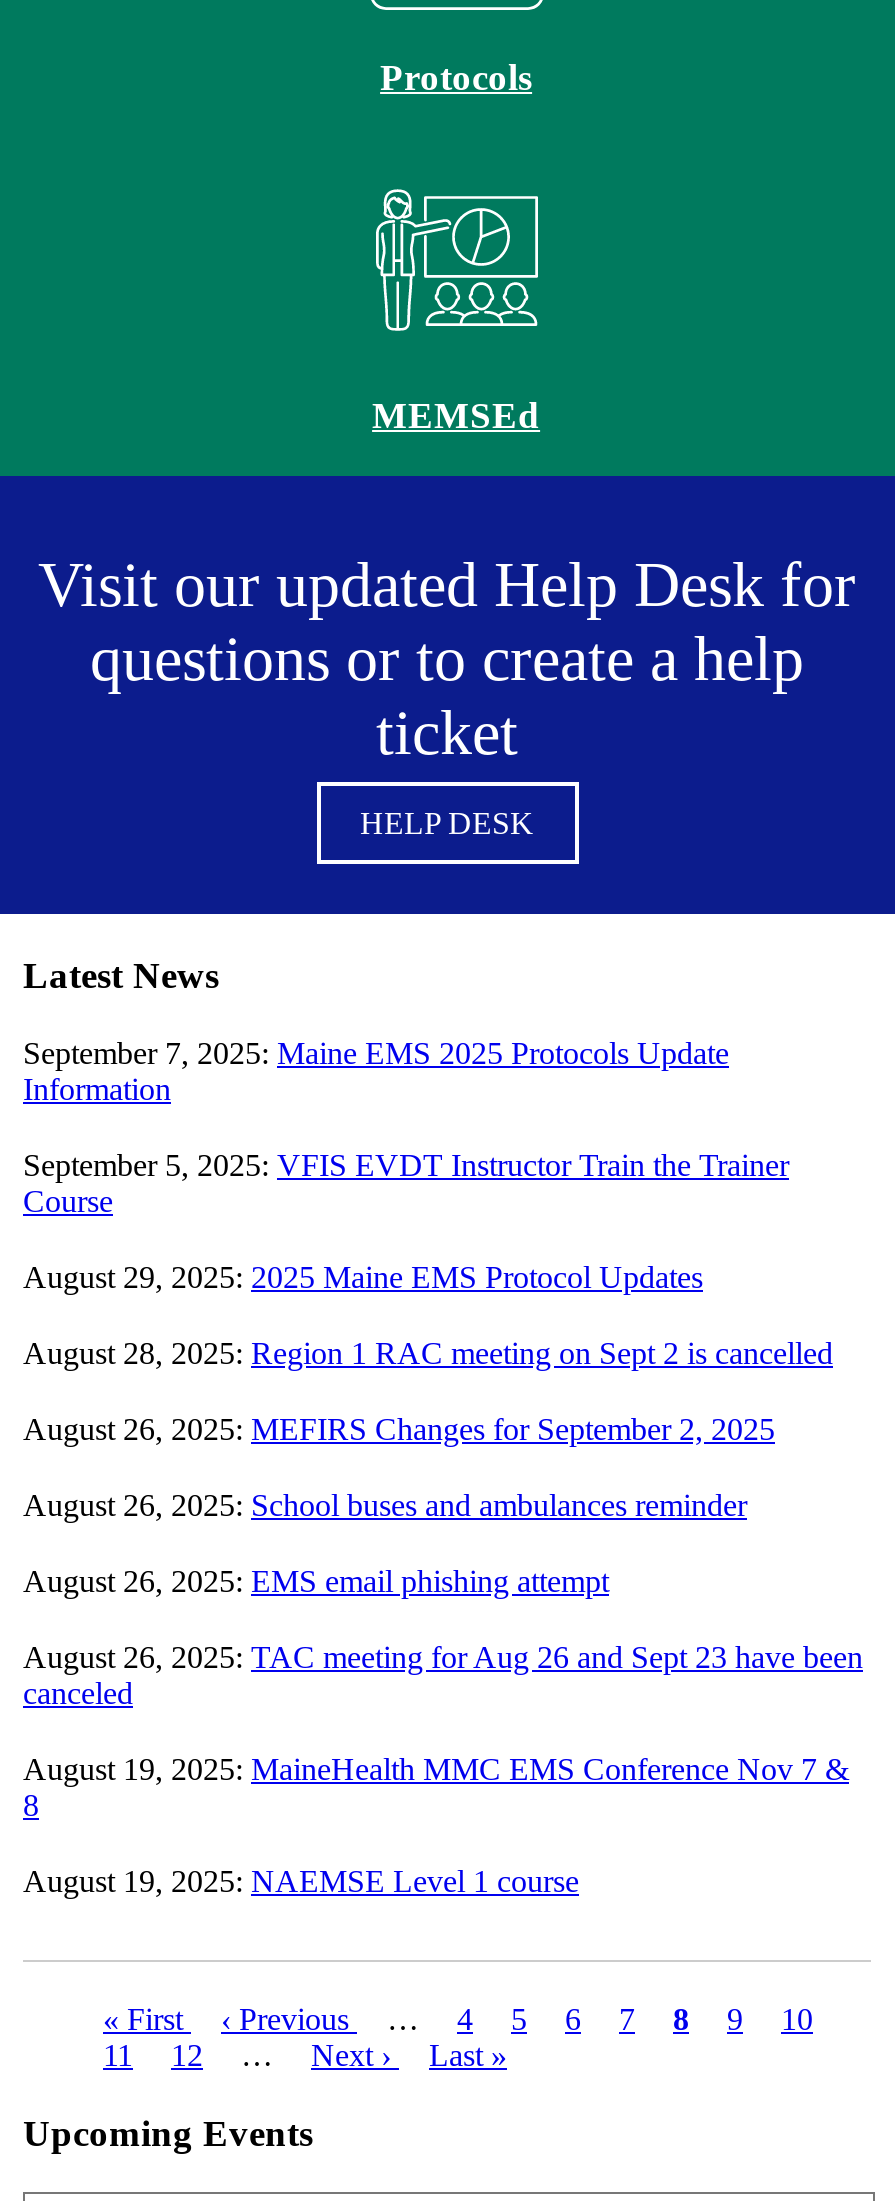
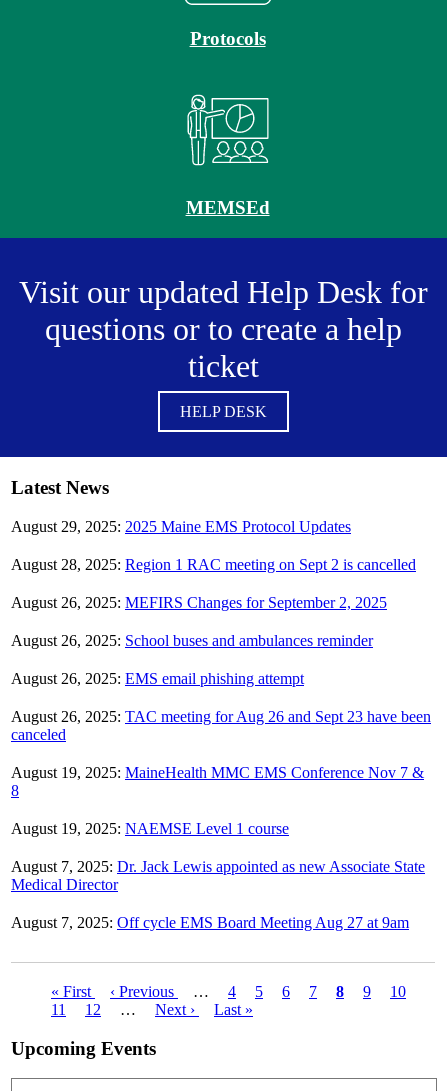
- September 7, 2025: Maine EMS 2025 Protocols Update
- Information
- September 5, 2025: VFIS EVDT Instructor Train the Trainer
- Course

moved up: August 29, 2025: 2025 Maine EMS Protocol Updates | August 28, 2025: Region 1 RAC meeting on Sept 2 is cancelled | August 26, 2025: MEFIRS Changes for September 2, 2025 | ... | 8 | August 19, 2025: NAEMSE Level 1 course

+ August 7, 2025: Dr. Jack Lewis appointed as new Associate State
+ Medical Director
+ August 7, 2025: Off cycle EMS Board Meeting Aug 27 at 9am
